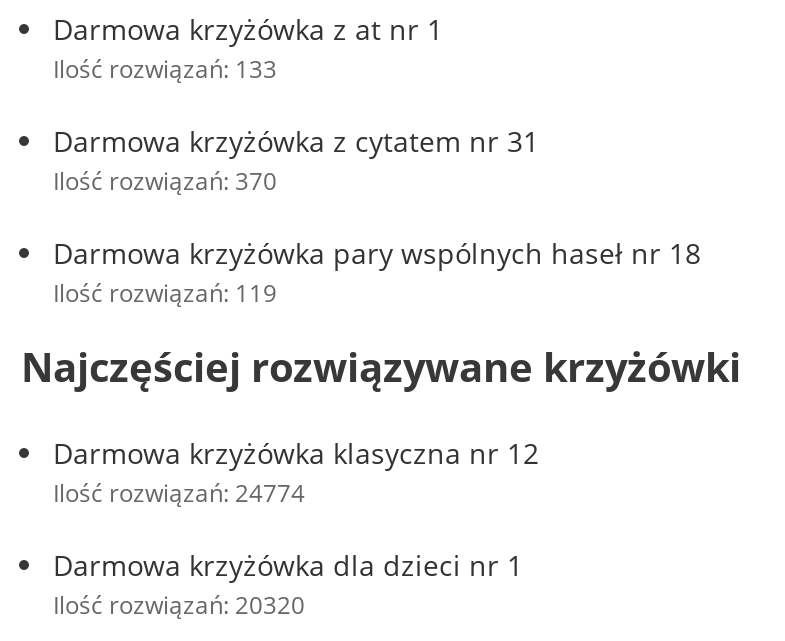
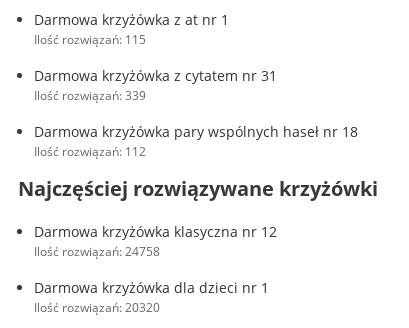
- Ilość rozwiązań: 133
+ Ilość rozwiązań: 115

- Ilość rozwiązań: 370
+ Ilość rozwiązań: 339

- Ilość rozwiązań: 119
+ Ilość rozwiązań: 112

- Ilość rozwiązań: 24774
+ Ilość rozwiązań: 24758
